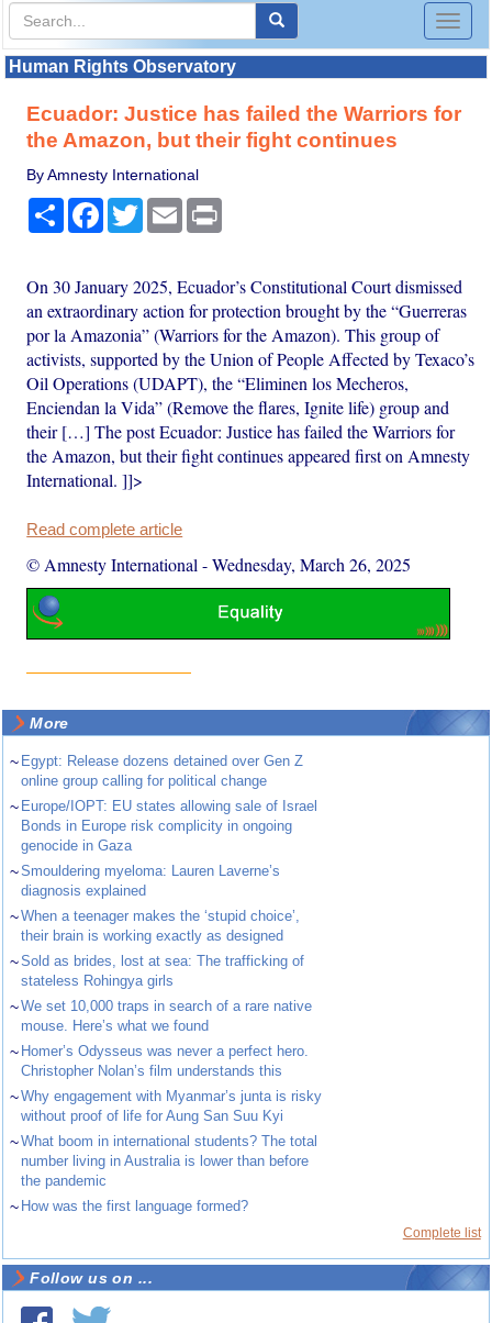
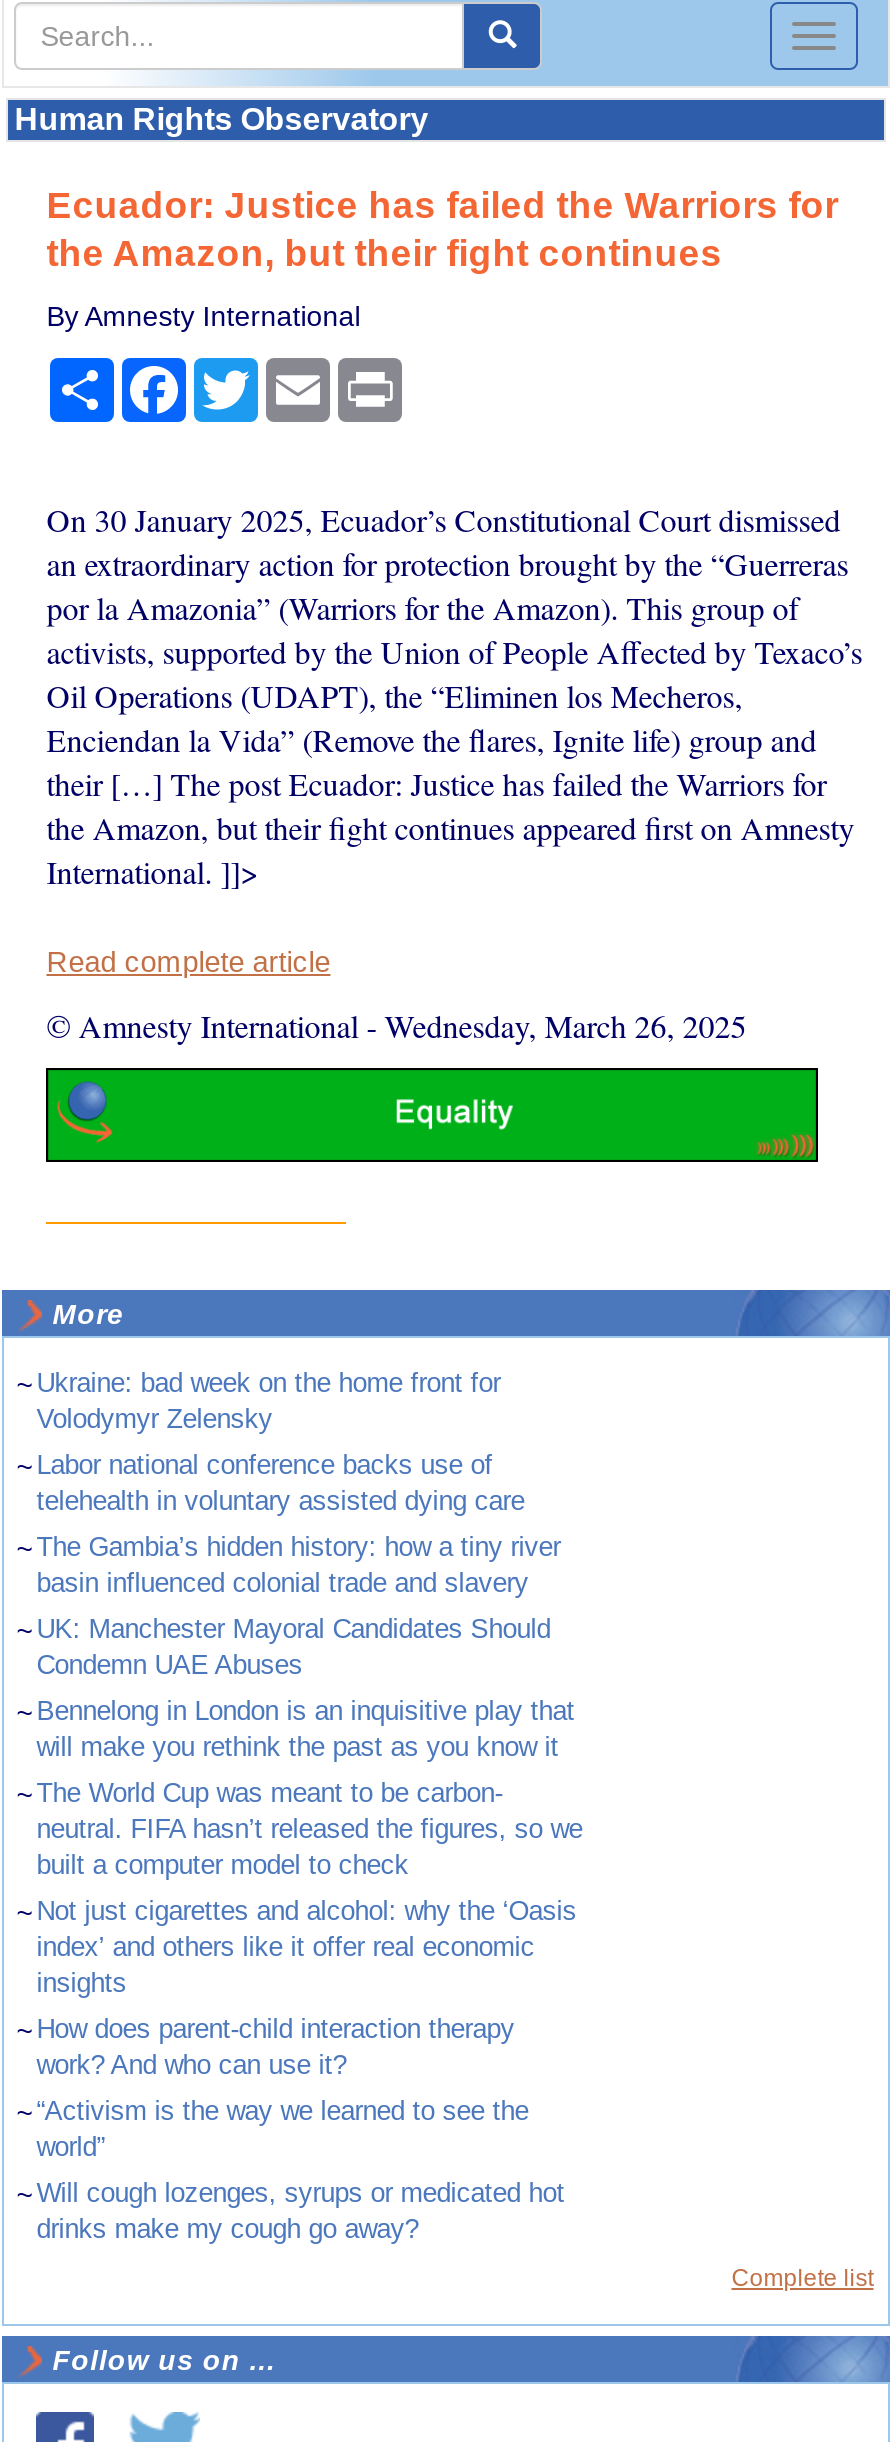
- ~ Egypt: Release dozens detained over Gen Z
- online group calling for political change
+ ~ Ukraine: bad week on the home front for
+ Volodymyr Zelensky

- ~ Europe/IOPT: EU states allowing sale of Israel
- Bonds in Europe risk complicity in ongoing
- genocide in Gaza
+ ~ Labor national conference backs use of
+ telehealth in voluntary assisted dying care

- ~ Smouldering myeloma: Lauren Laverne’s
- diagnosis explained
+ ~ The Gambia’s hidden history: how a tiny river
+ basin influenced colonial trade and slavery

- ~ When a teenager makes the ‘stupid choice’,
- their brain is working exactly as designed
+ ~ UK: Manchester Mayoral Candidates Should
+ Condemn UAE Abuses

- ~ Sold as brides, lost at sea: The trafficking of
- stateless Rohingya girls
+ ~ Bennelong in London is an inquisitive play that
+ will make you rethink the past as you know it

- ~ We set 10,000 traps in search of a rare native
- mouse. Here’s what we found
+ ~ The World Cup was meant to be carbon-
+ neutral. FIFA hasn’t released the figures, so we
+ built a computer model to check

- ~ Homer’s Odysseus was never a perfect hero.
- Christopher Nolan’s film understands this
+ ~ Not just cigarettes and alcohol: why the ‘Oasis
+ index’ and others like it offer real economic
+ insights

- ~ Why engagement with Myanmar’s junta is risky
- without proof of life for Aung San Suu Kyi
+ ~ How does parent-child interaction therapy
+ work? And who can use it?

- ~ What boom in international students? The total
- number living in Australia is lower than before
- the pandemic
+ ~ “Activism is the way we learned to see the
+ world”

- ~ How was the first language formed?
+ ~ Will cough lozenges, syrups or medicated hot
+ drinks make my cough go away?
